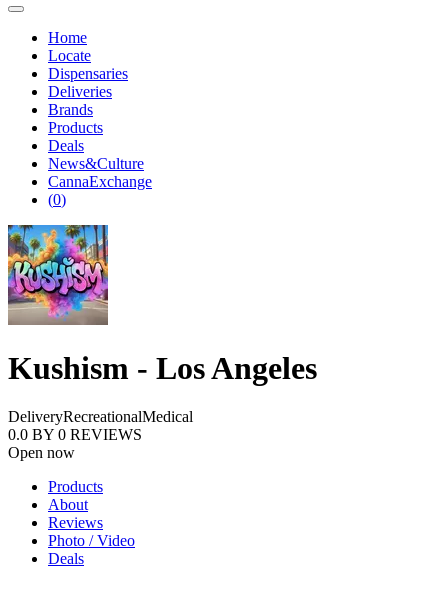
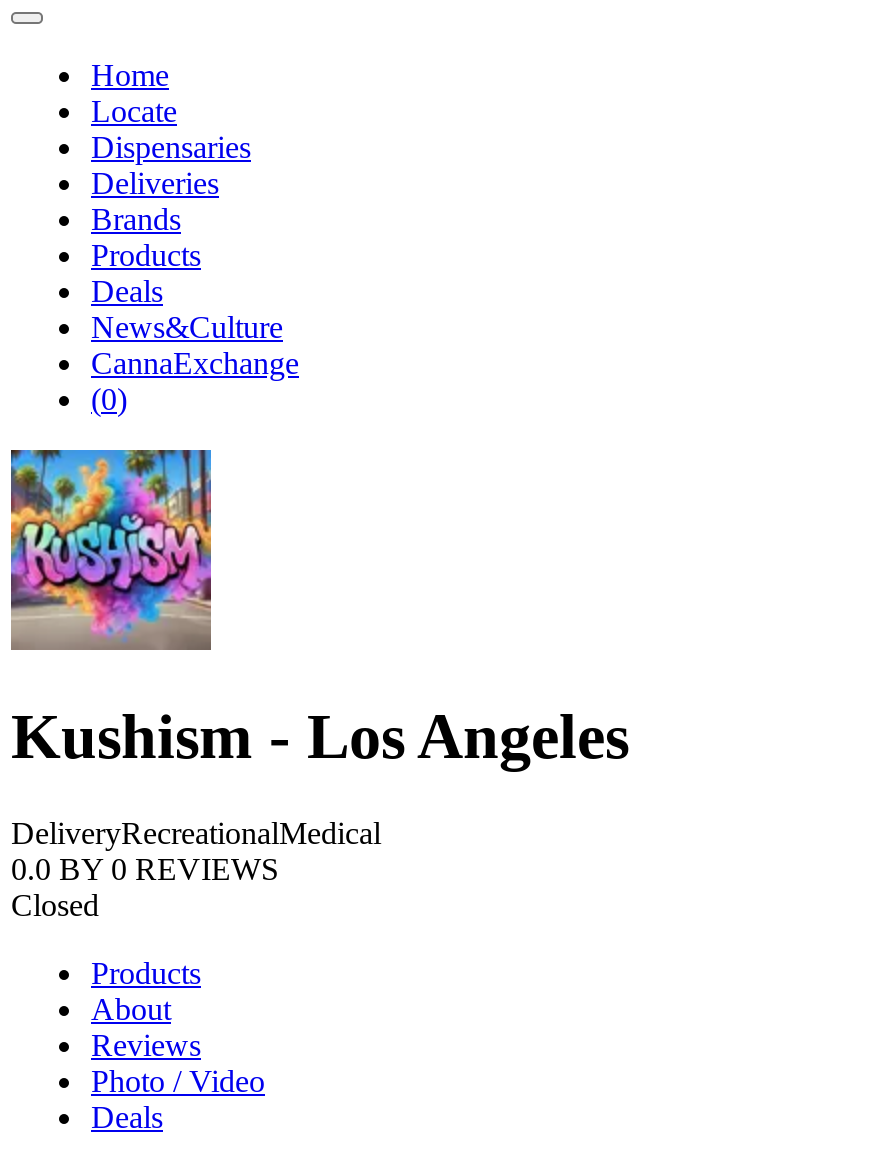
- Open now
+ Closed
